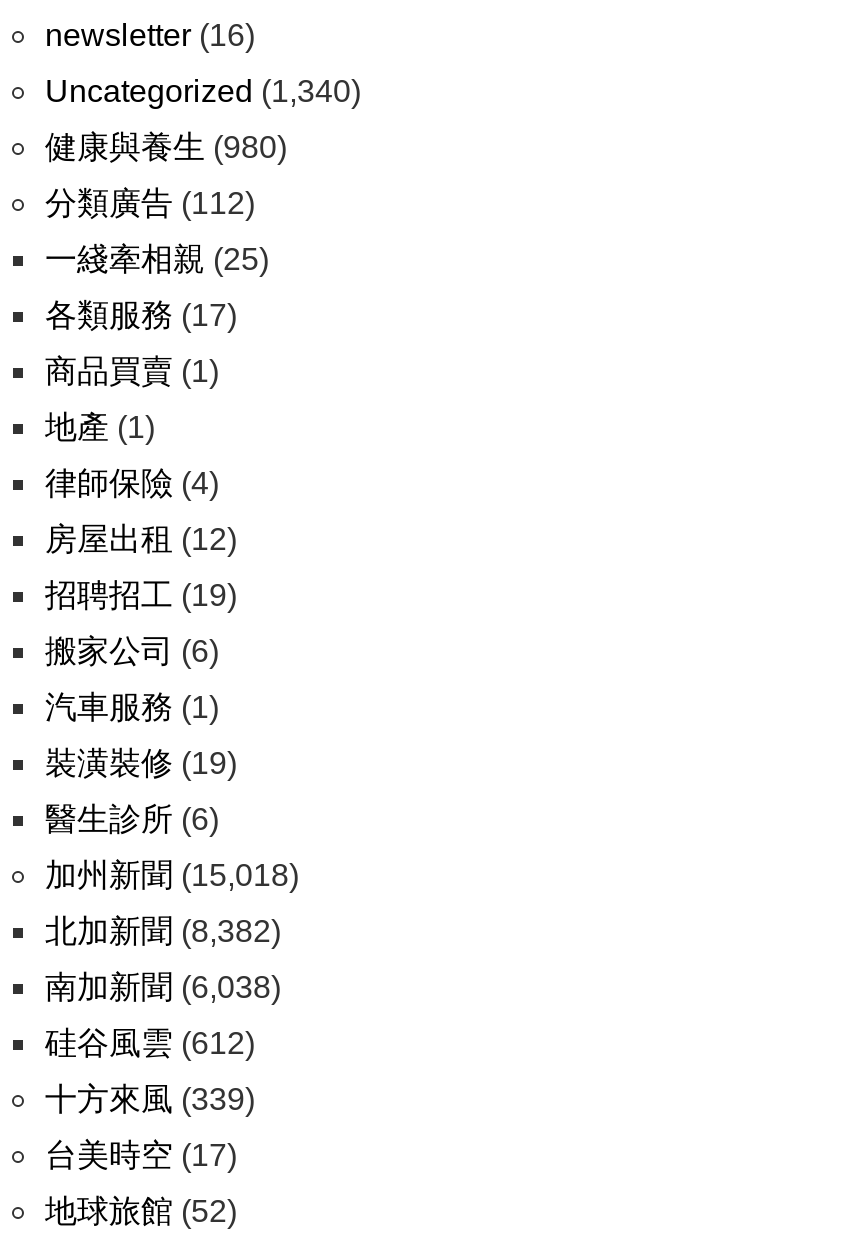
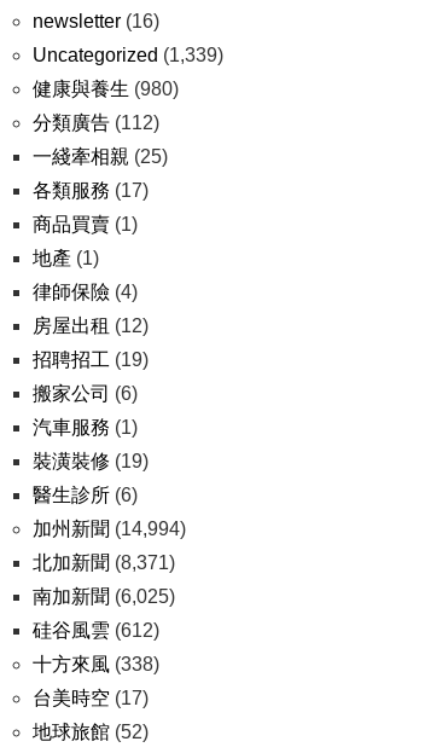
- Uncategorized (1,340)
+ Uncategorized (1,339)

- 加州新聞(15,018)
+ 加州新聞(14,994)

- 北加新聞(8,382)
+ 北加新聞(8,371)

- 南加新聞(6,038)
+ 南加新聞(6,025)

- 十方來風(339)
+ 十方來風(338)
